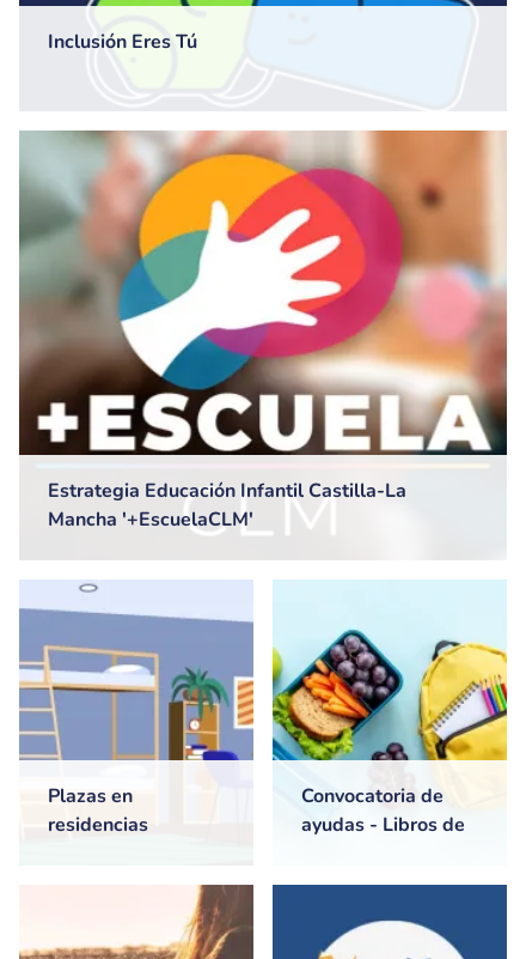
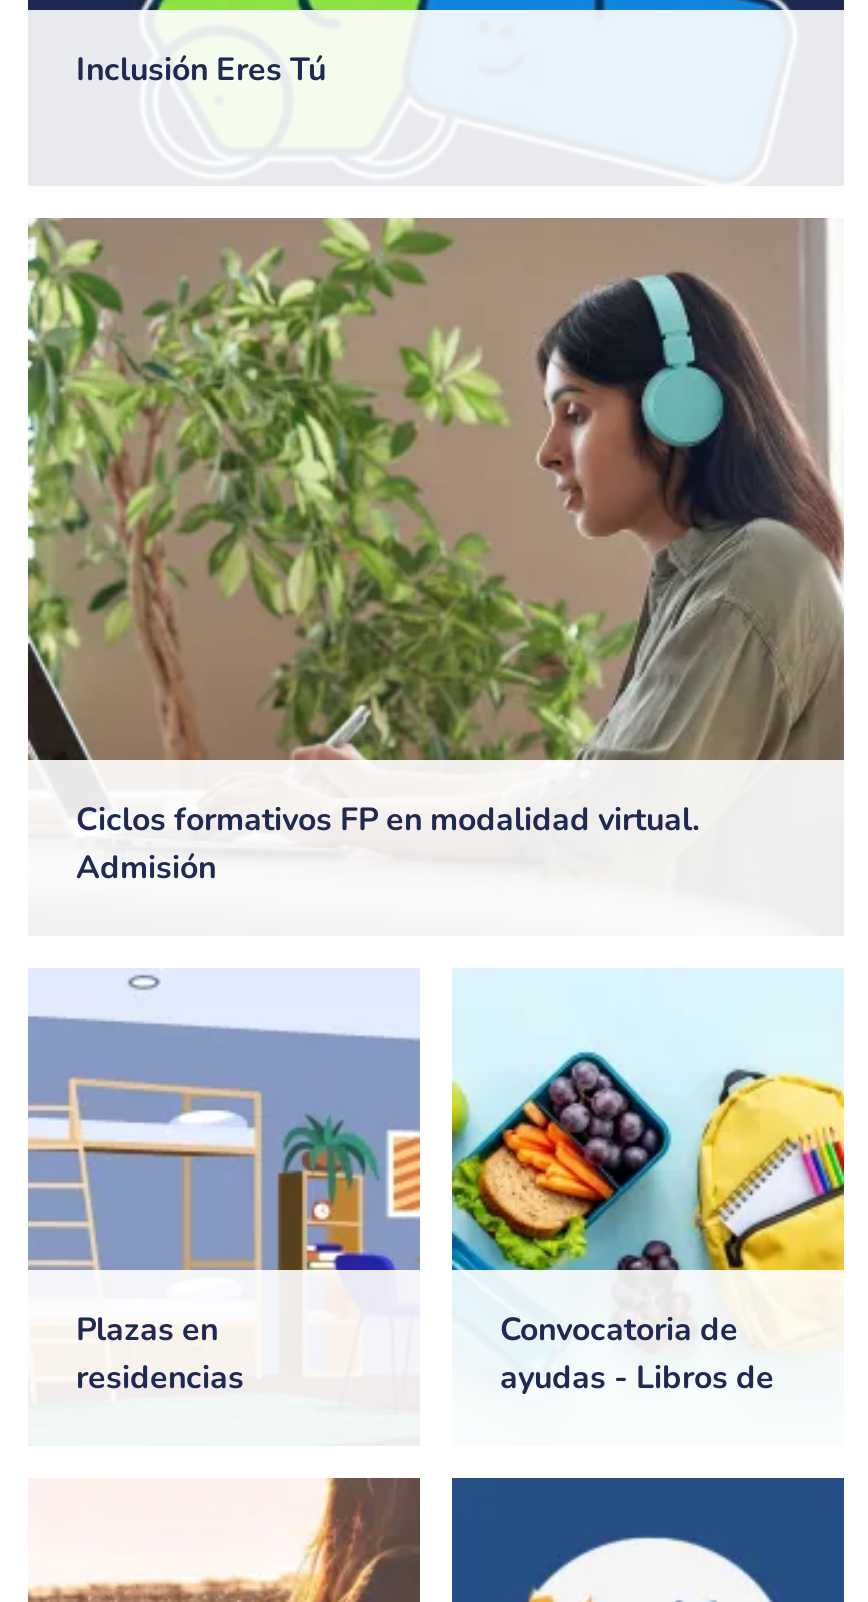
- [image]
- Estrategia Educación Infantil Castilla-La
- Mancha '+EscuelaCLM'
+ [image]
+ Ciclos formativos FP en modalidad virtual.
+ Admisión
